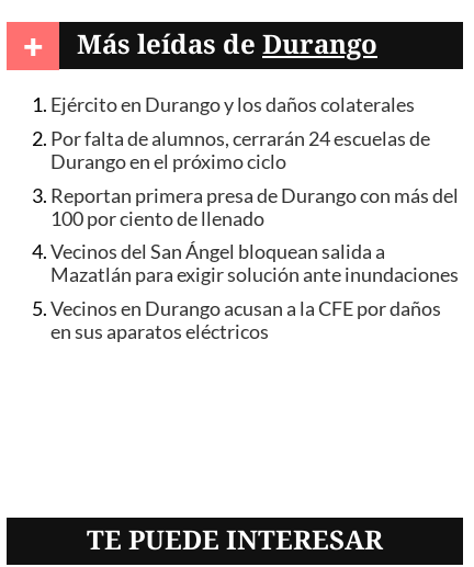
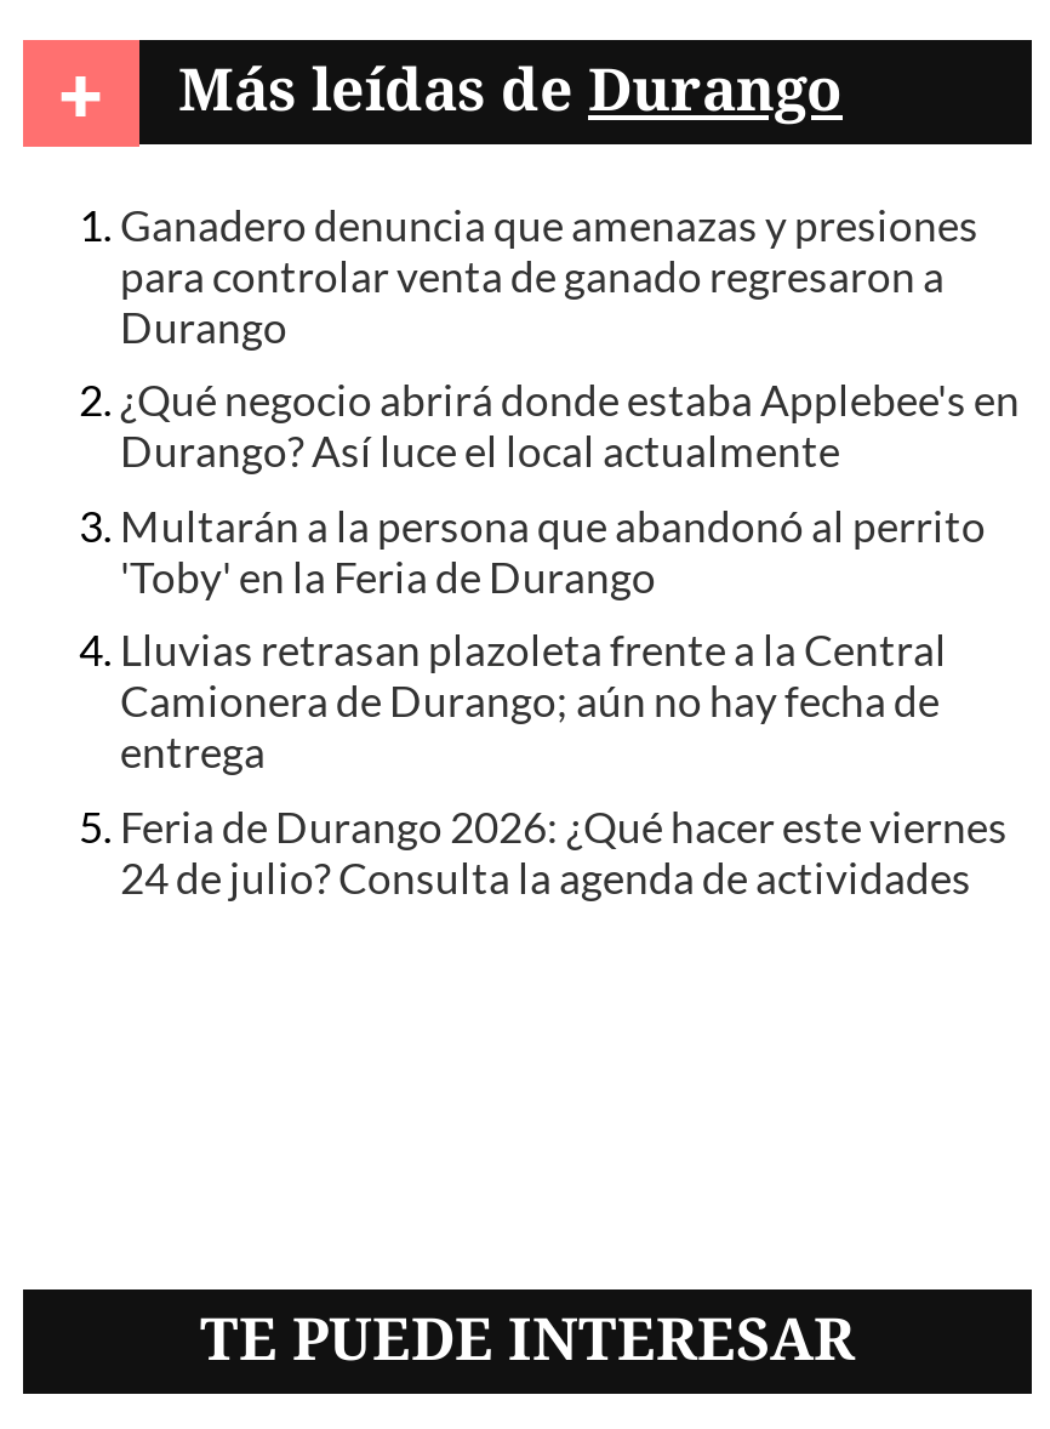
- Ejército en Durango y los daños colaterales
+ Ganadero denuncia que amenazas y presiones
+ para controlar venta de ganado regresaron a
+ Durango

- Por falta de alumnos, cerrarán 24 escuelas de
- Durango en el próximo ciclo
+ ¿Qué negocio abrirá donde estaba Applebee's en
+ Durango? Así luce el local actualmente

- Reportan primera presa de Durango con más del
- 100 por ciento de llenado
+ Multarán a la persona que abandonó al perrito
+ 'Toby' en la Feria de Durango

- Vecinos del San Ángel bloquean salida a
- Mazatlán para exigir solución ante inundaciones
+ Lluvias retrasan plazoleta frente a la Central
+ Camionera de Durango; aún no hay fecha de
+ entrega

- Vecinos en Durango acusan a la CFE por daños
- en sus aparatos eléctricos
+ Feria de Durango 2026: ¿Qué hacer este viernes
+ 24 de julio? Consulta la agenda de actividades
